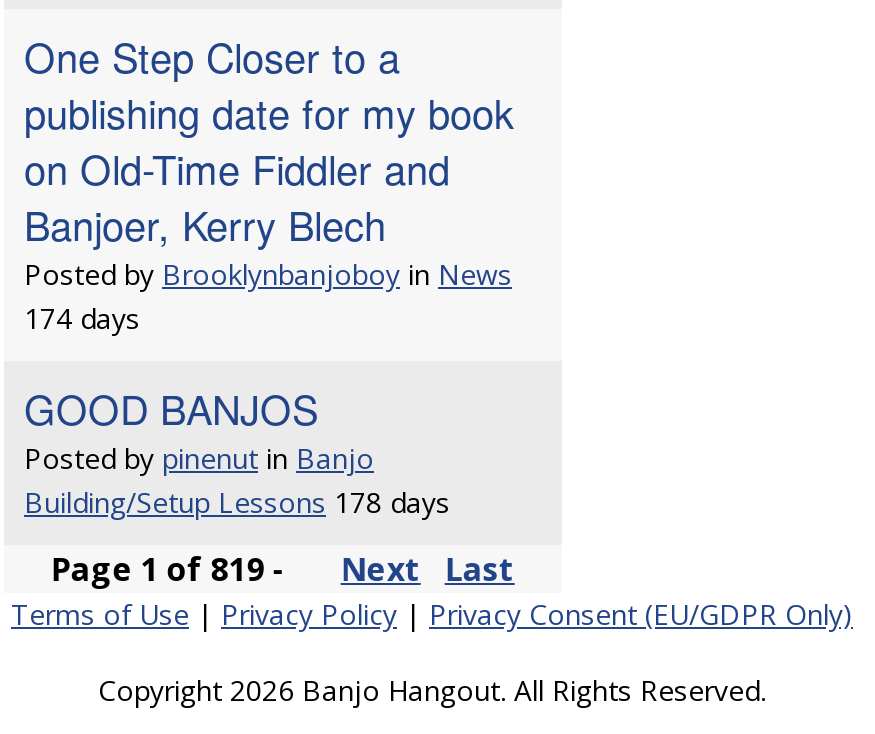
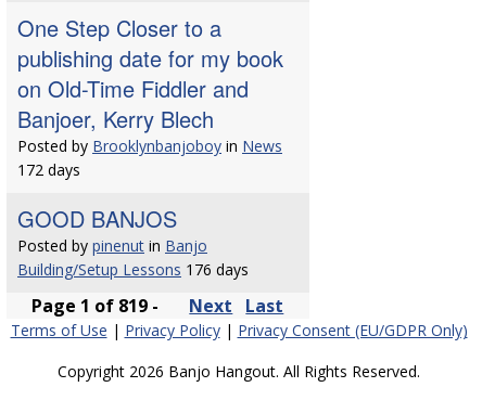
- 174 days
+ 172 days

- Building/Setup Lessons 178 days
+ Building/Setup Lessons 176 days
